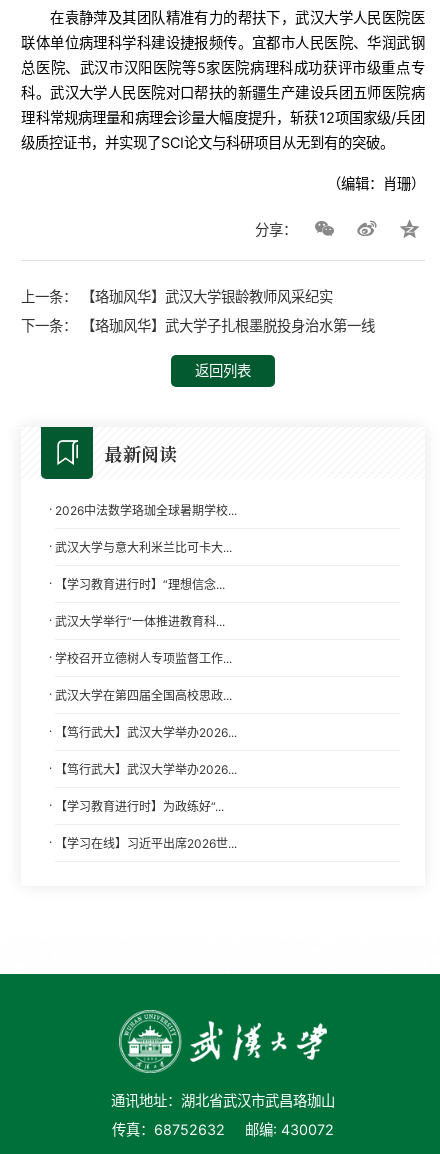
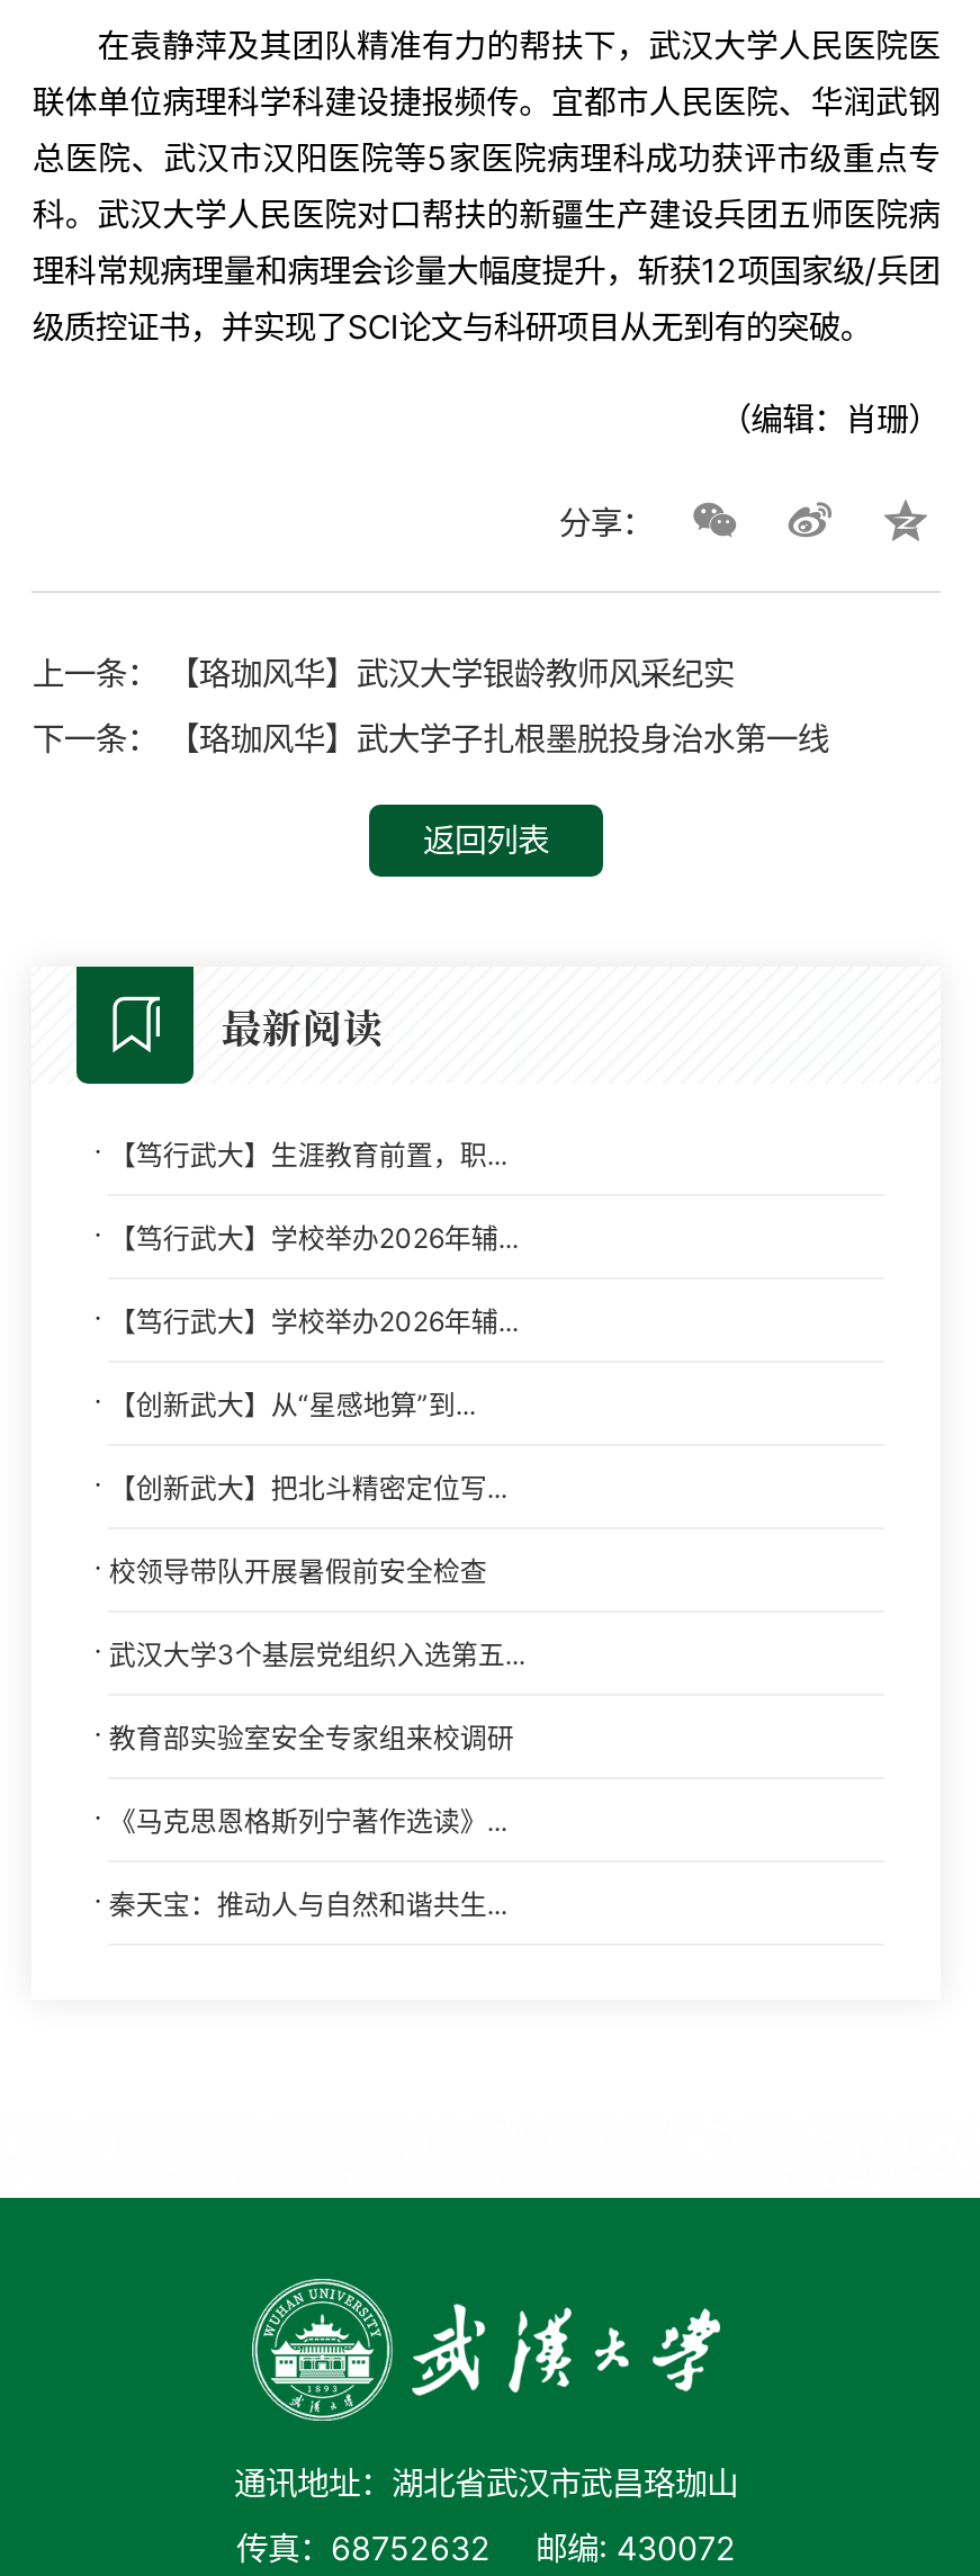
- · 2026中法数学珞珈全球暑期学校...
+ · 【笃行武大】生涯教育前置，职...

- · 武汉大学与意大利米兰比可卡大...
+ · 【笃行武大】学校举办2026年辅...

- · 【学习教育进行时】“理想信念...
+ · 【笃行武大】学校举办2026年辅...

- · 武汉大学举行“一体推进教育科...
+ · 【创新武大】从“星感地算”到...

- · 学校召开立德树人专项监督工作...
+ · 【创新武大】把北斗精密定位写...

- · 武汉大学在第四届全国高校思政...
+ · 校领导带队开展暑假前安全检查

- · 【笃行武大】武汉大学举办2026...
+ · 武汉大学3个基层党组织入选第五...

- · 【笃行武大】武汉大学举办2026...
+ · 教育部实验室安全专家组来校调研

- · 【学习教育进行时】为政练好“...
+ · 《马克思恩格斯列宁著作选读》...

- · 【学习在线】习近平出席2026世...
+ · 秦天宝：推动人与自然和谐共生...
